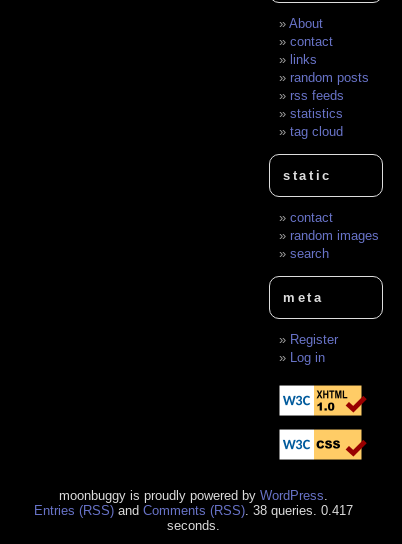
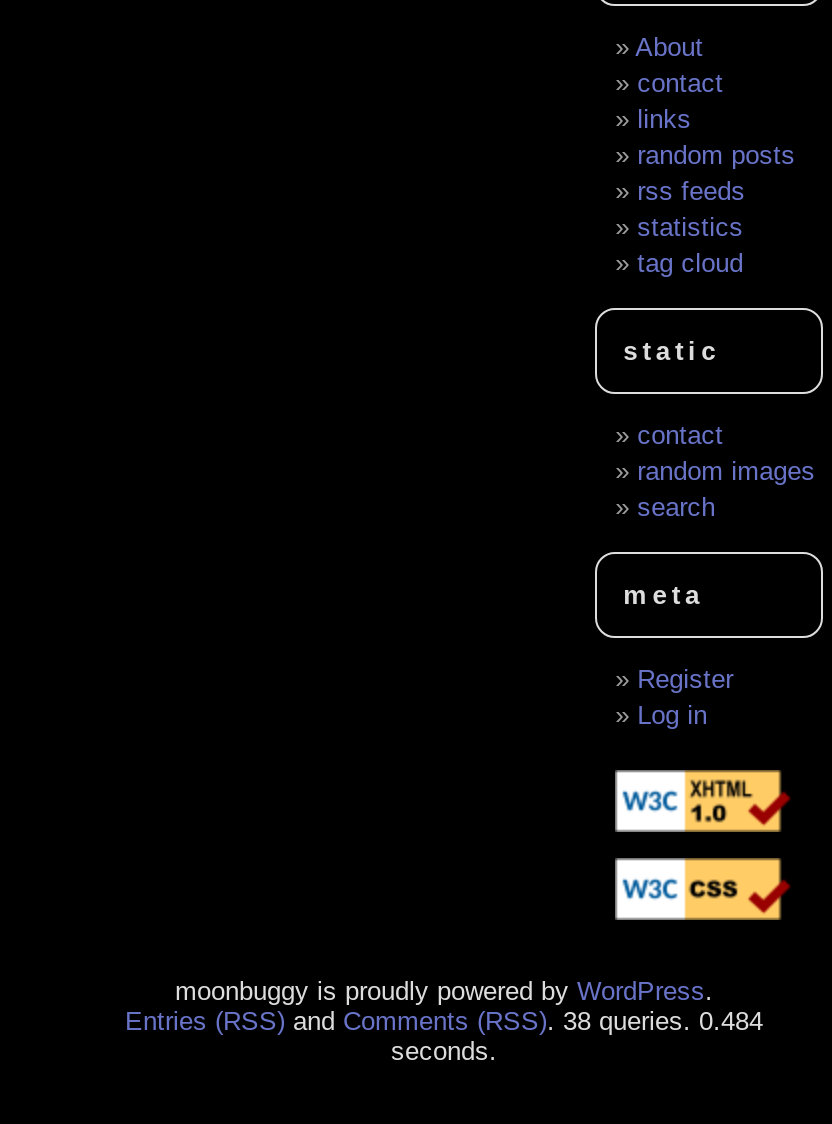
- Entries (RSS)and Comments (RSS). 38 queries. 0.417
+ Entries (RSS)and Comments (RSS). 38 queries. 0.484
